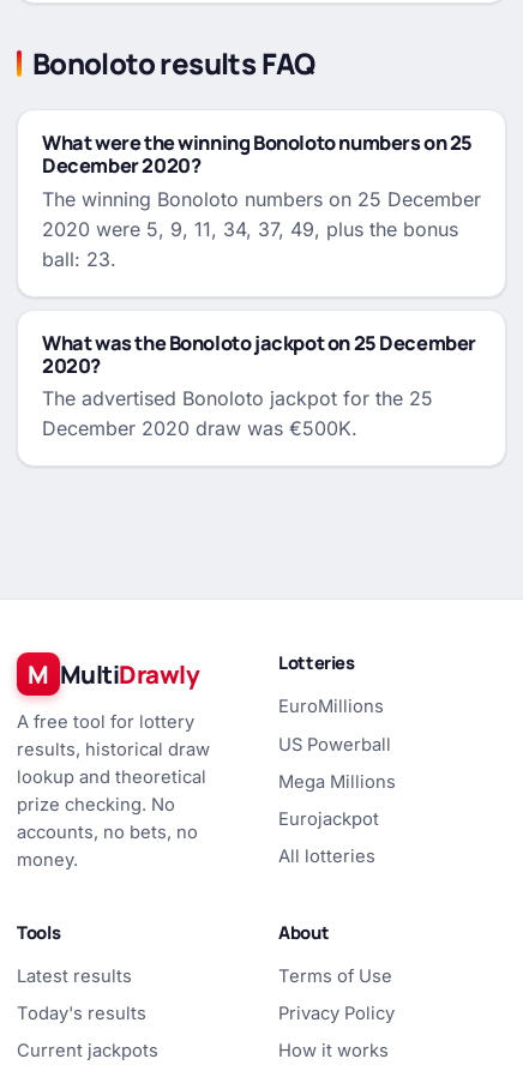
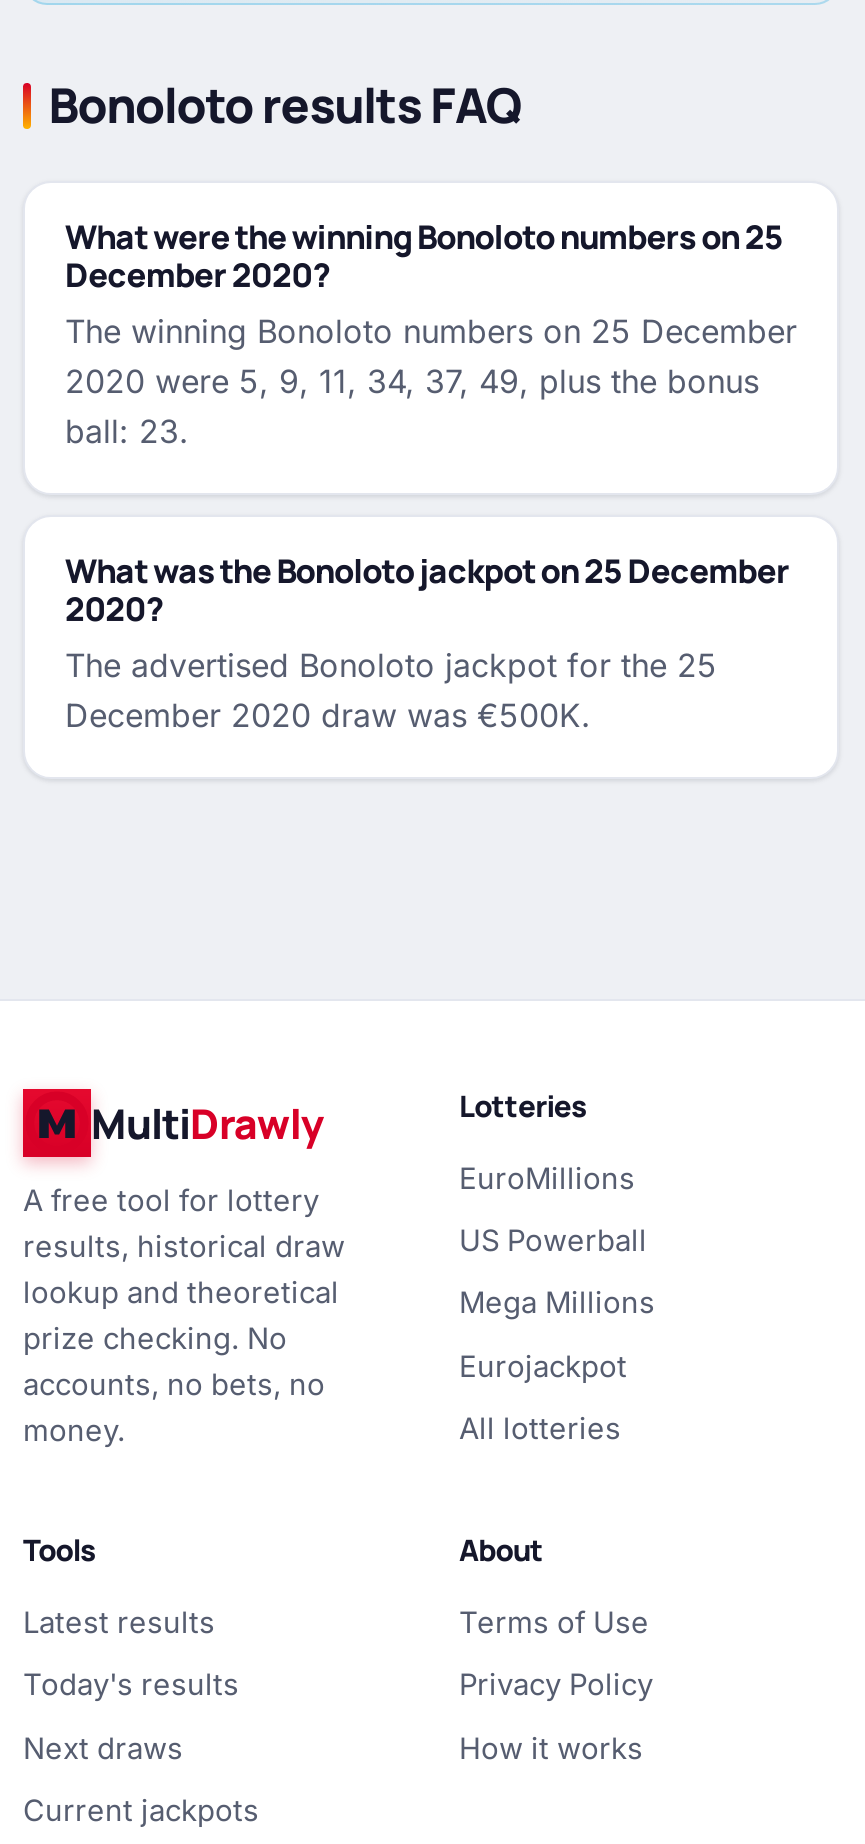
- M MultiDrawly
+ MultiDrawly

+ Next draws
